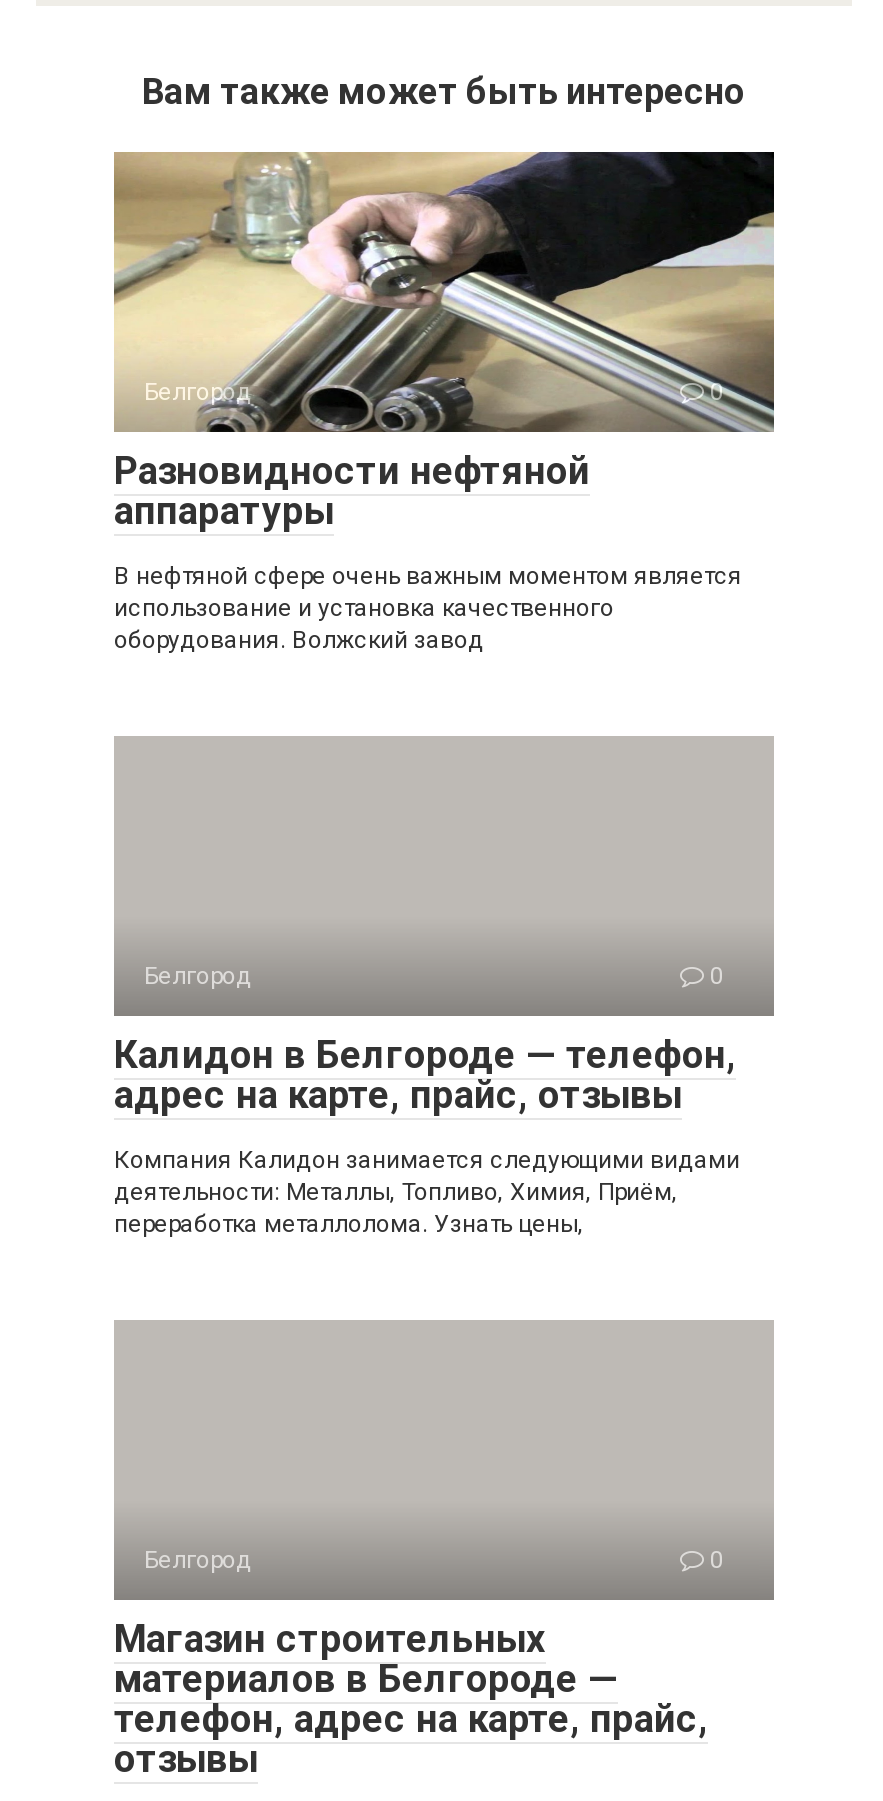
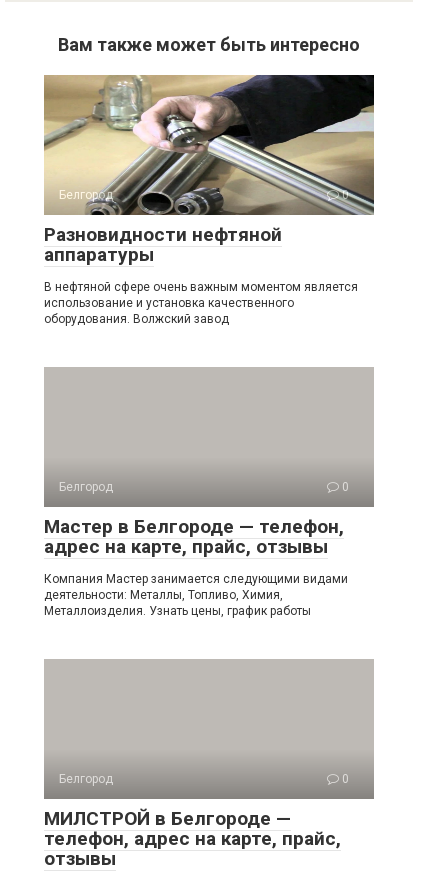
- Калидон в Белгороде — телефон,
+ Мастер в Белгороде — телефон,

- Компания Калидон занимается следующими видами
- деятельности: Металлы, Топливо, Химия, Приём,
- переработка металлолома. Узнать цены,
+ Компания Мастер занимается следующими видами
+ деятельности: Металлы, Топливо, Химия,
+ Металлоизделия. Узнать цены, график работы

- Магазин строительных
- материалов в Белгороде —
+ МИЛСТРОЙ в Белгороде —
